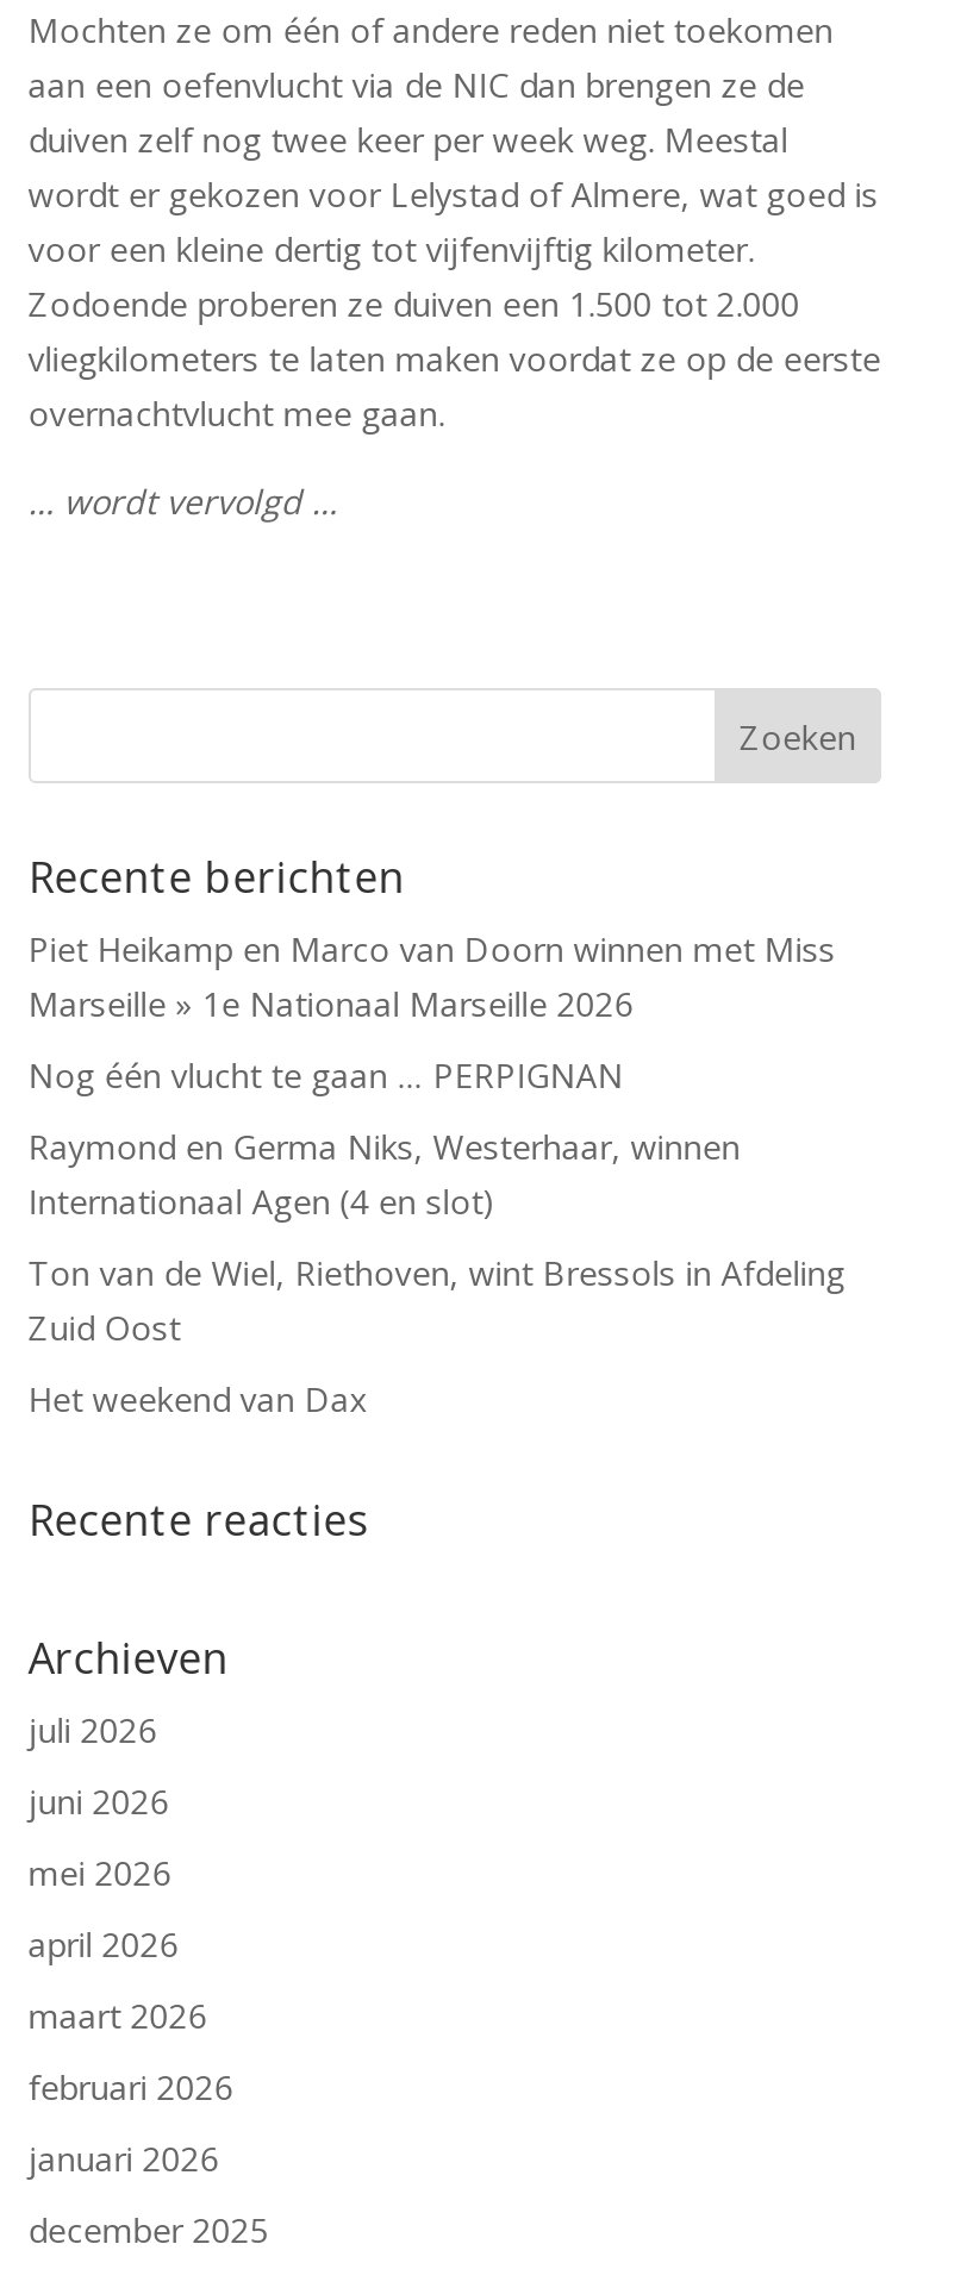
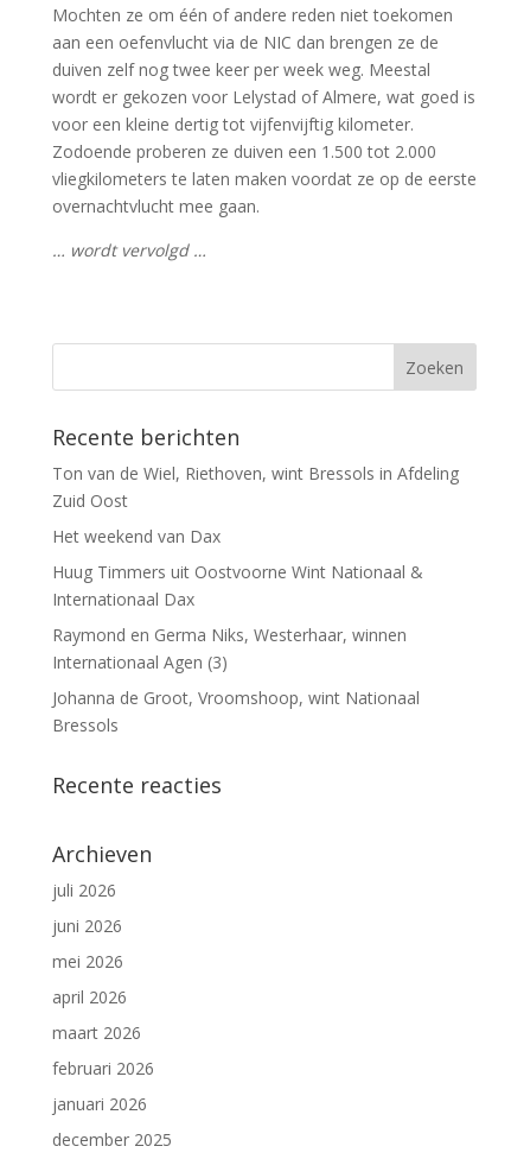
- Piet Heikamp en Marco van Doorn winnen met Miss
- Marseille » 1e Nationaal Marseille 2026
- Nog één vlucht te gaan … PERPIGNAN
- Internationaal Agen (4 en slot)

moved down: Raymond en Germa Niks, Westerhaar, winnen

moved up: Ton van de Wiel, Riethoven, wint Bressols in Afdeling | Zuid Oost | Het weekend van Dax

+ Huug Timmers uit Oostvoorne Wint Nationaal &
+ Internationaal Dax
+ Internationaal Agen (3)
+ Johanna de Groot, Vroomshoop, wint Nationaal
+ Bressols
